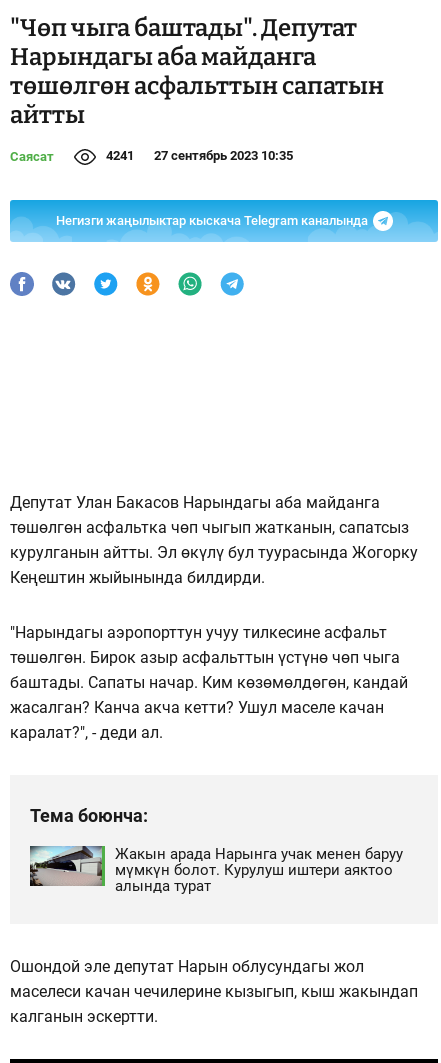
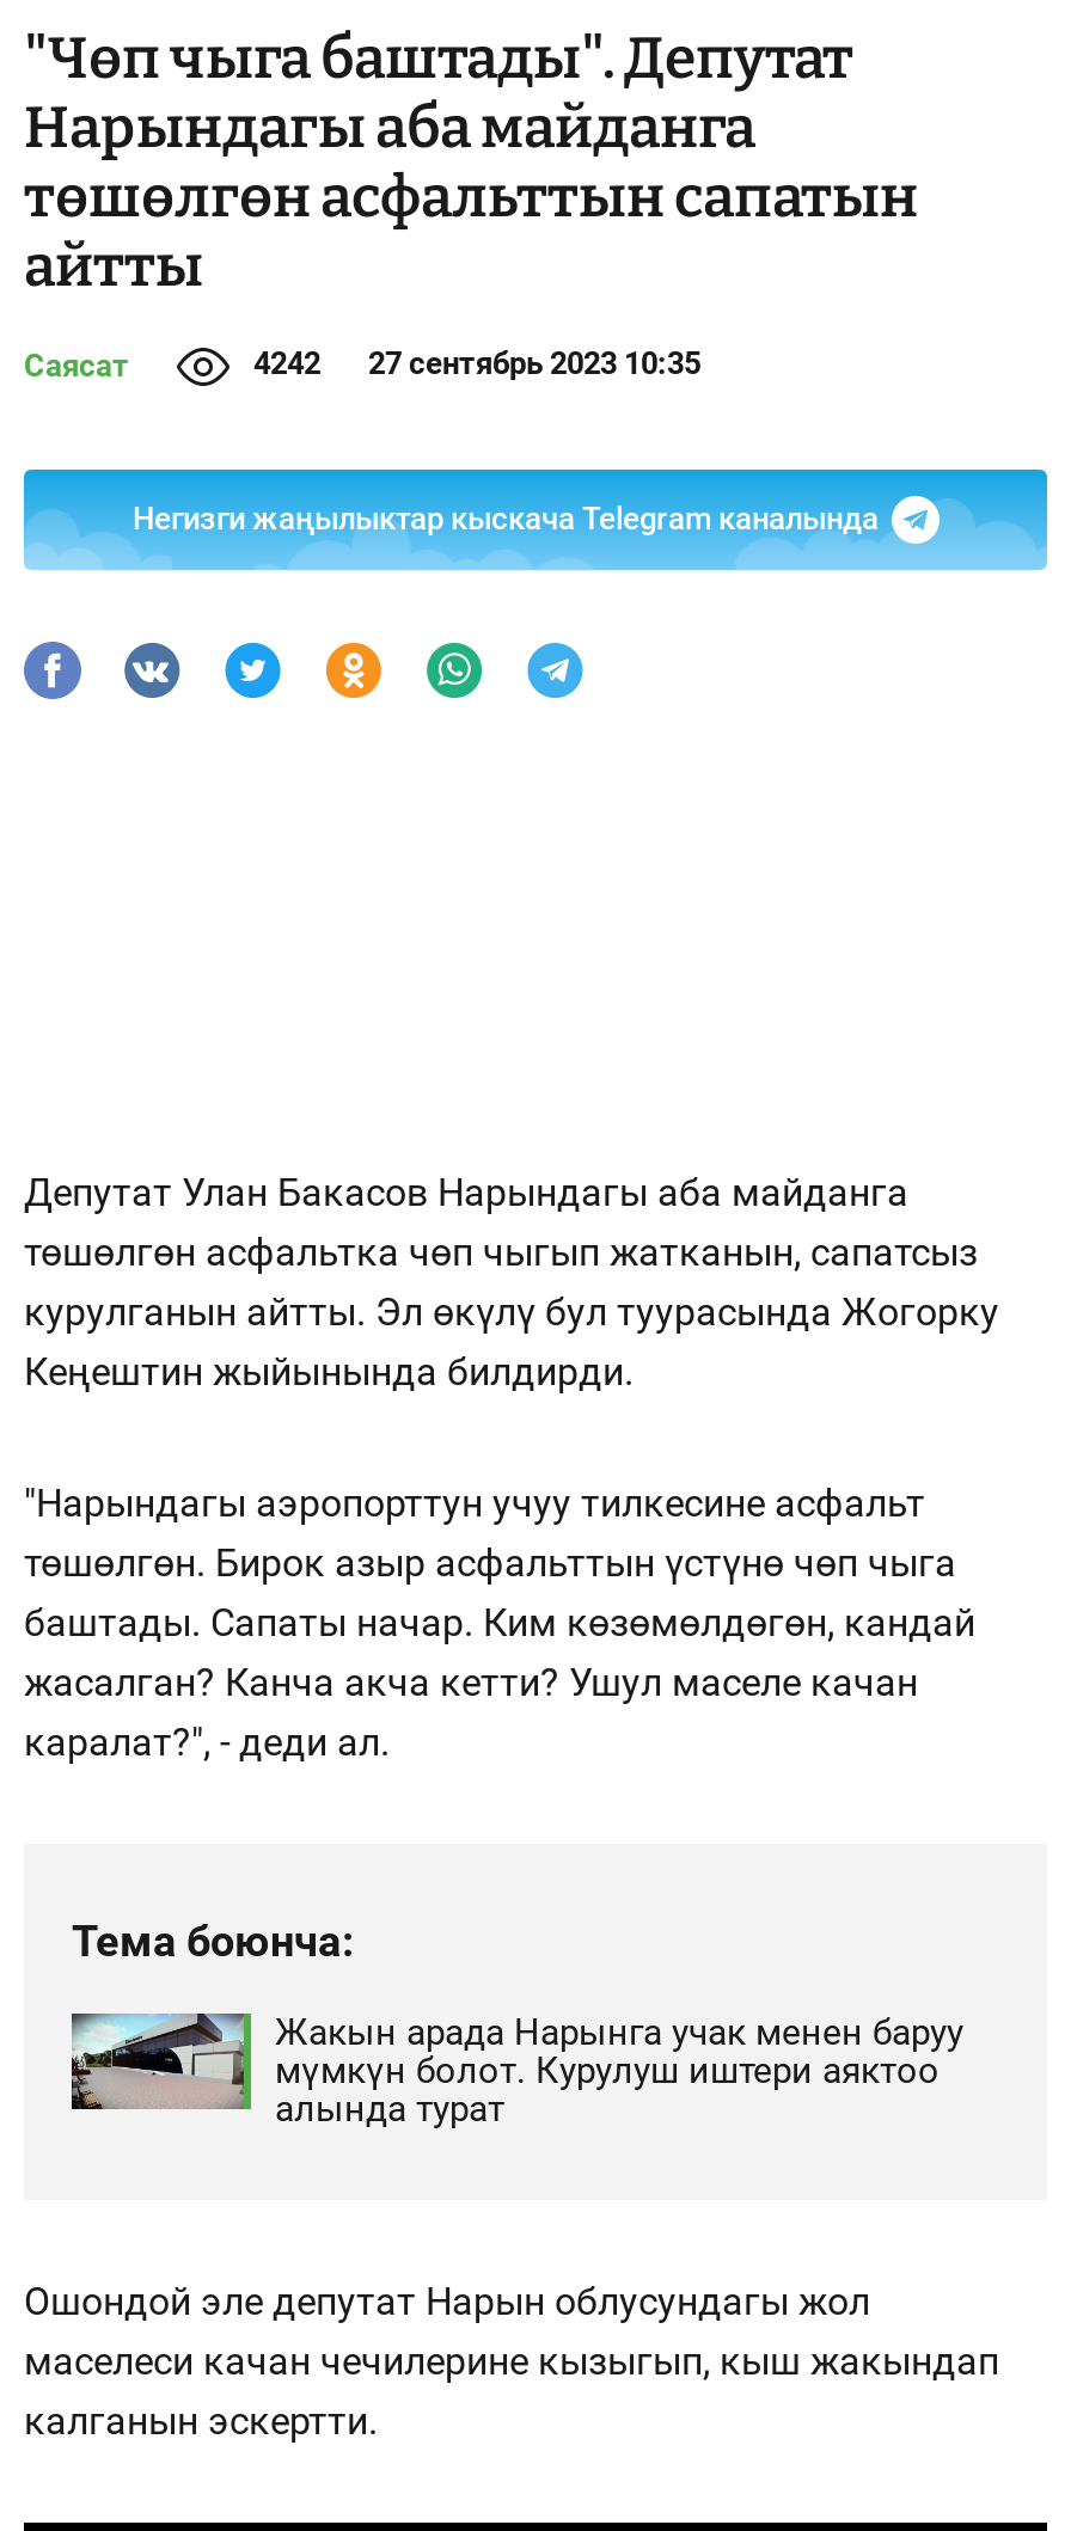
- 4241 27 сентябрь 2023 10:35
+ 4242 27 сентябрь 2023 10:35
